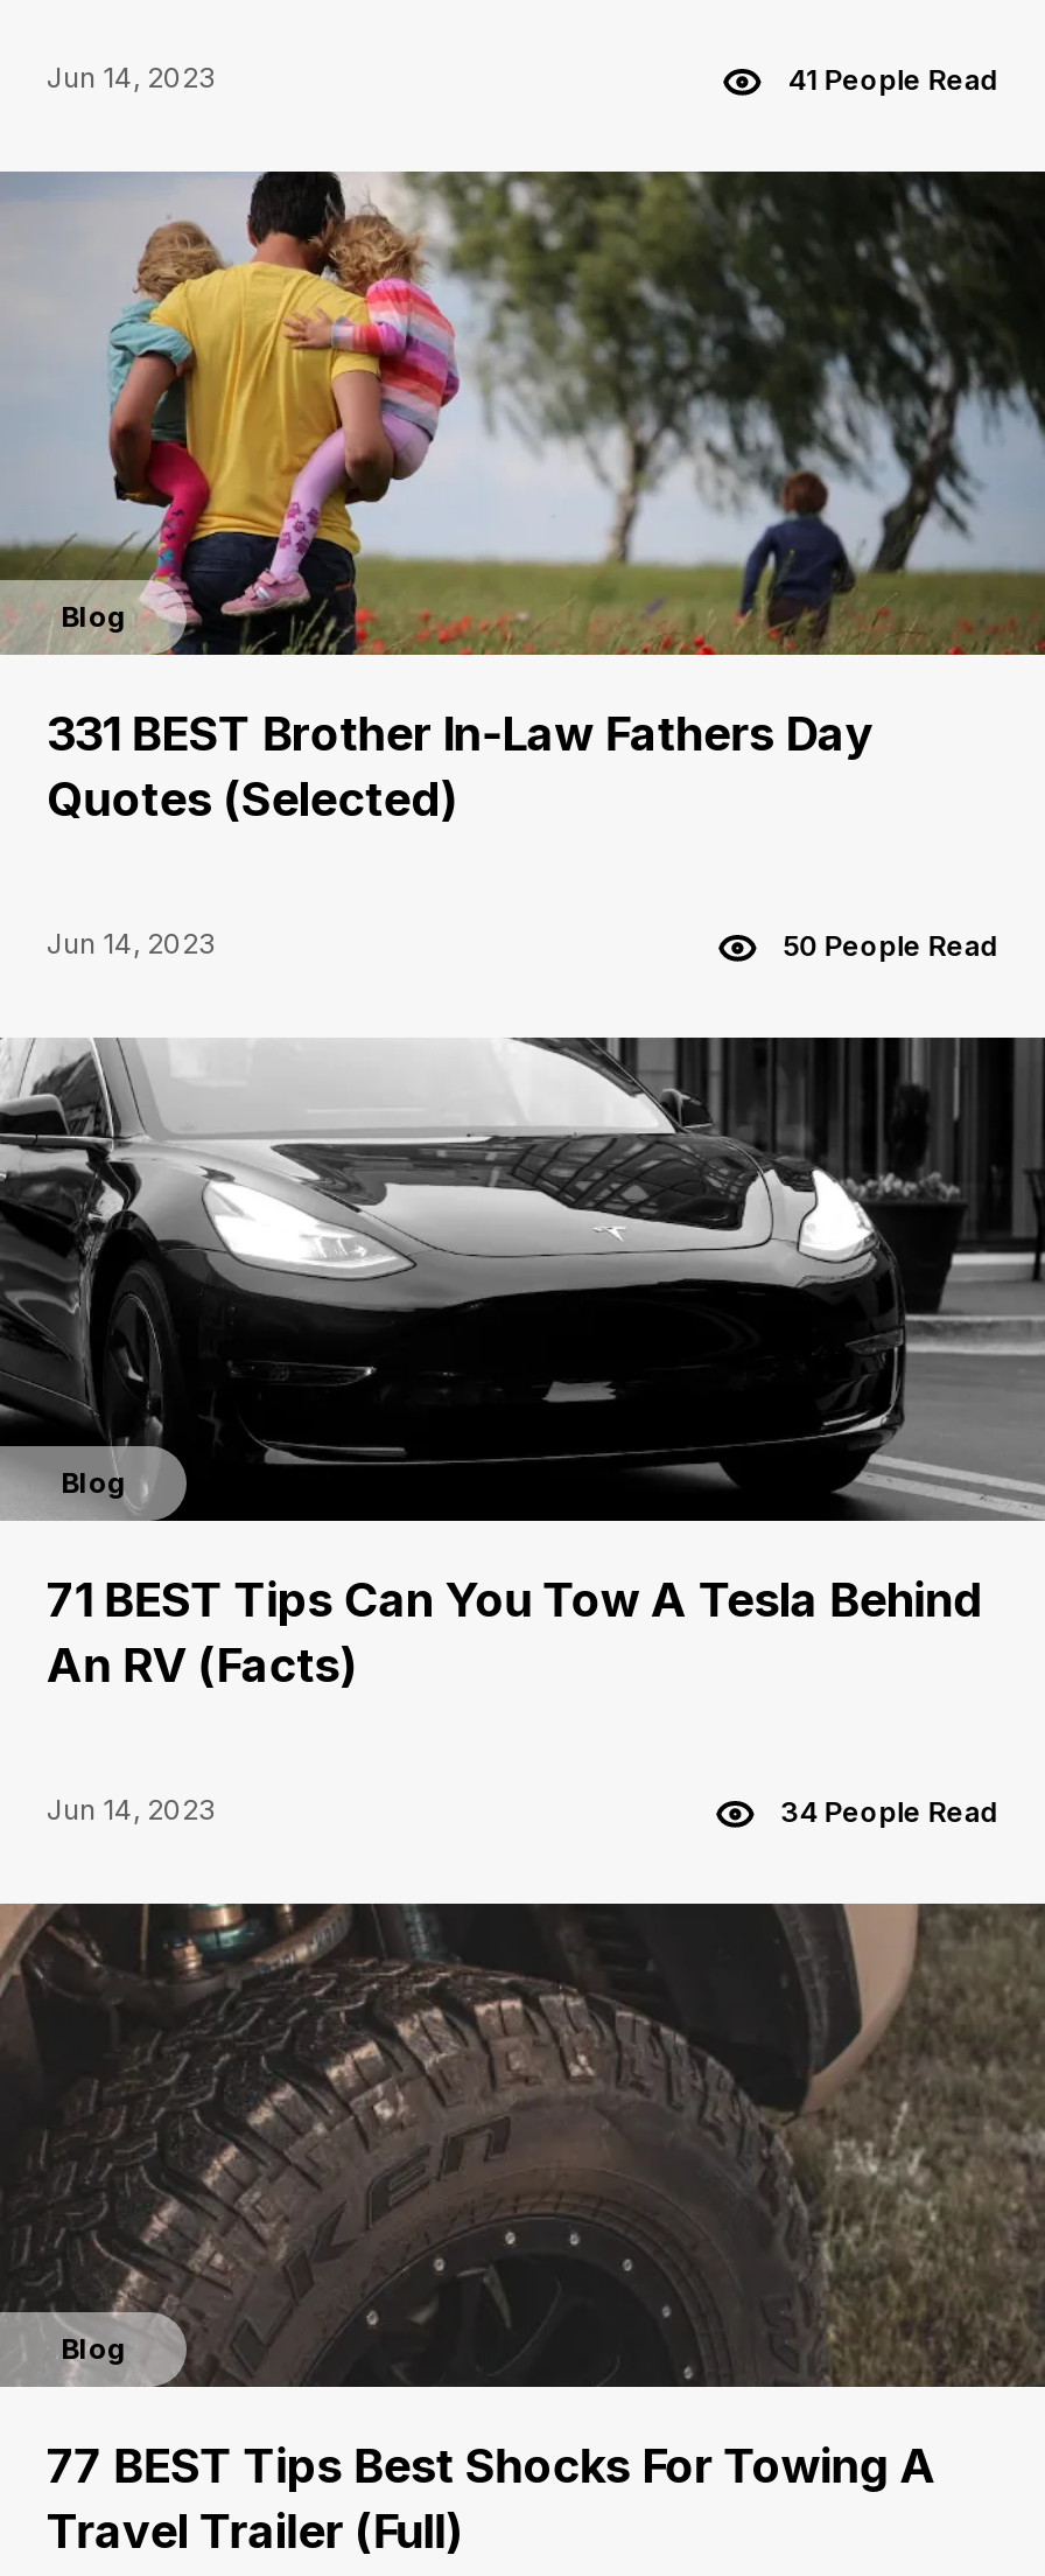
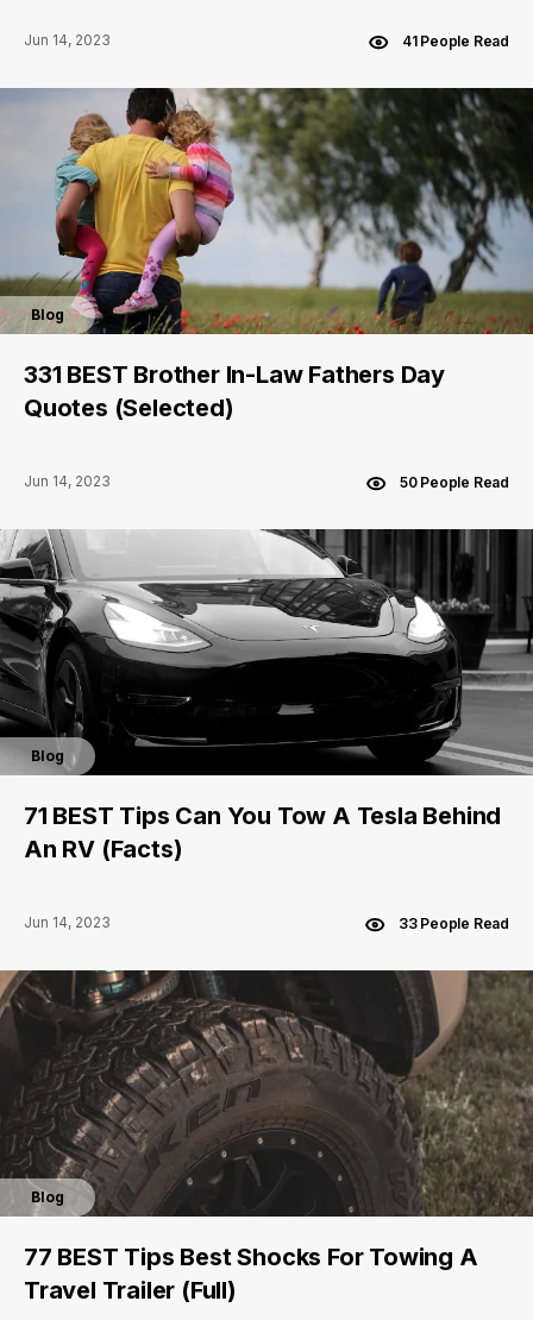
- 34 People Read
+ 33 People Read
